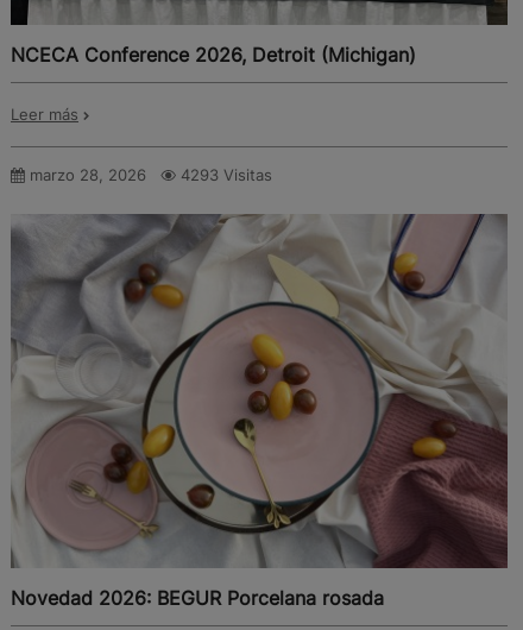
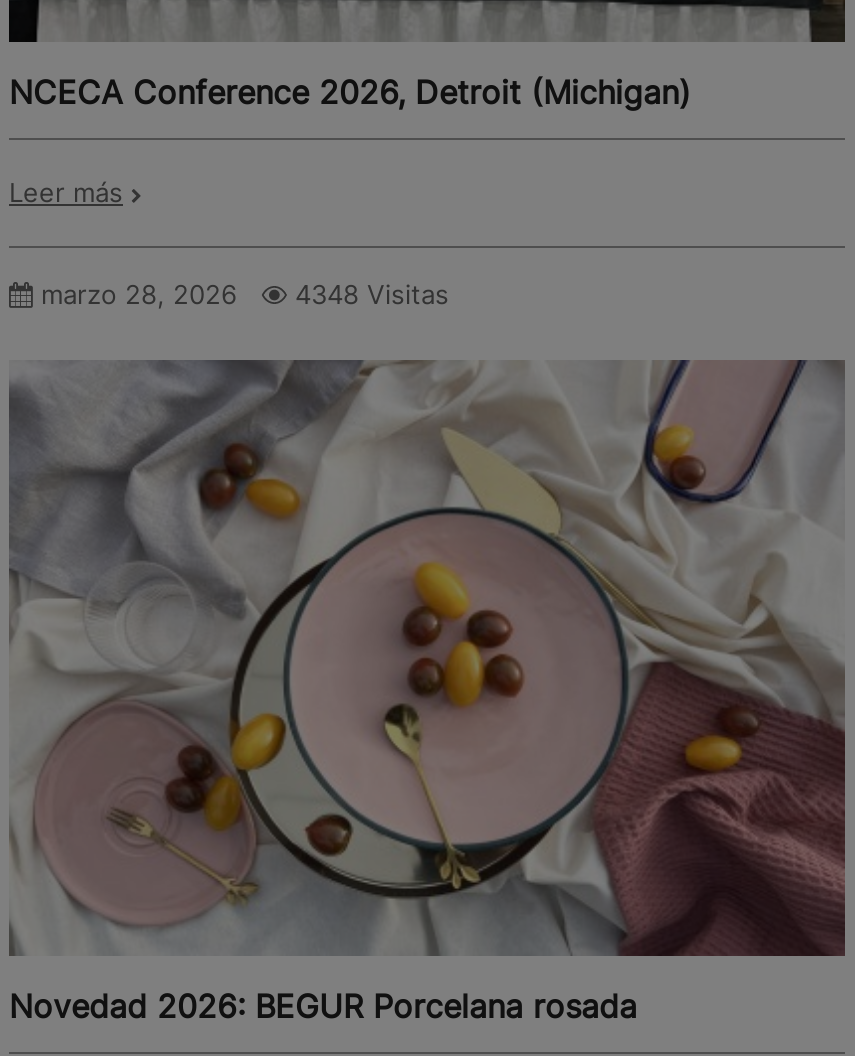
- marzo 28, 2026 4293 Visitas
+ marzo 28, 2026 4348 Visitas
